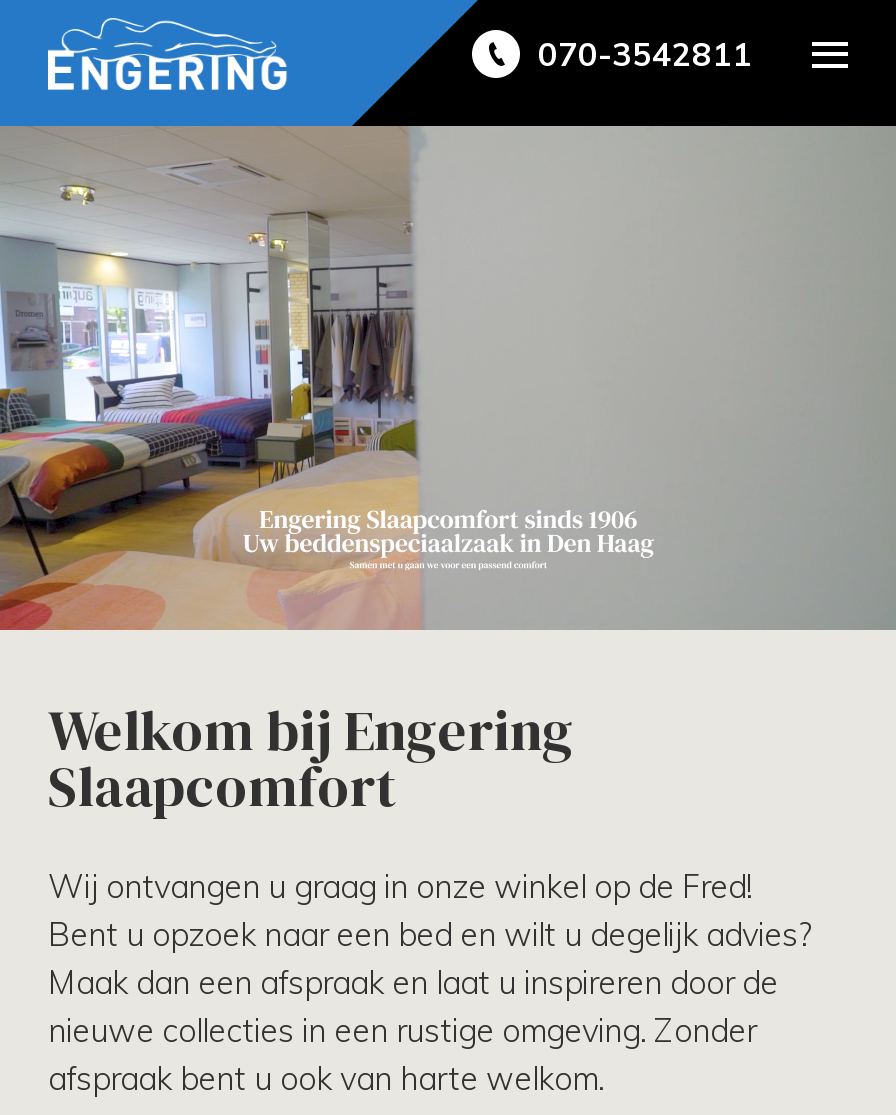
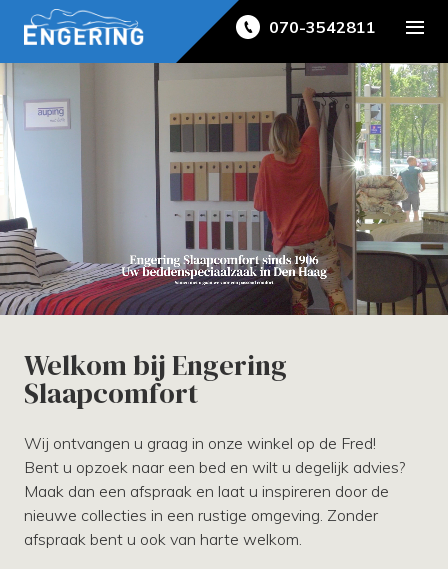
- [image]
+ [image]
